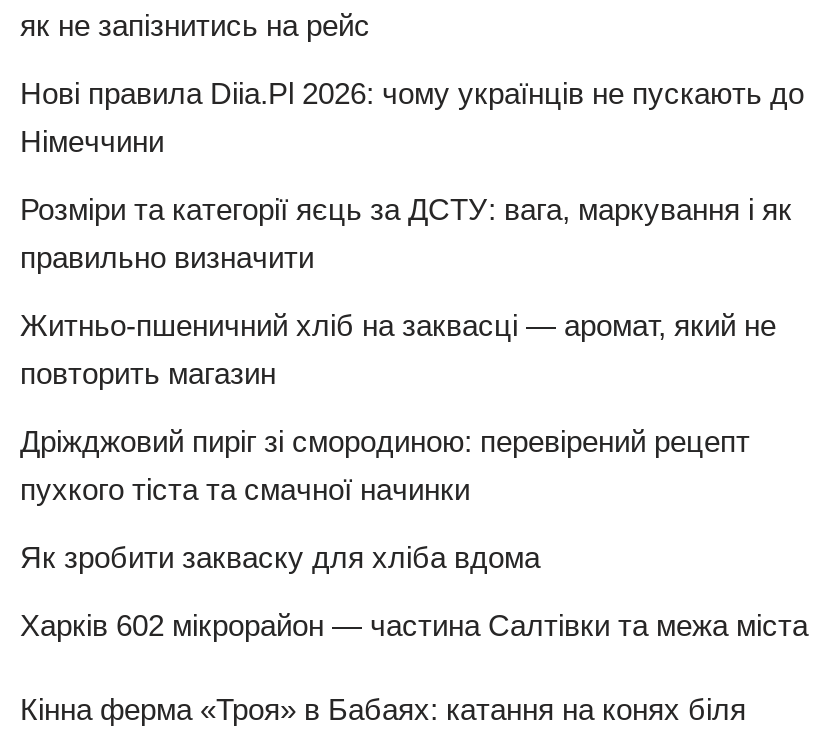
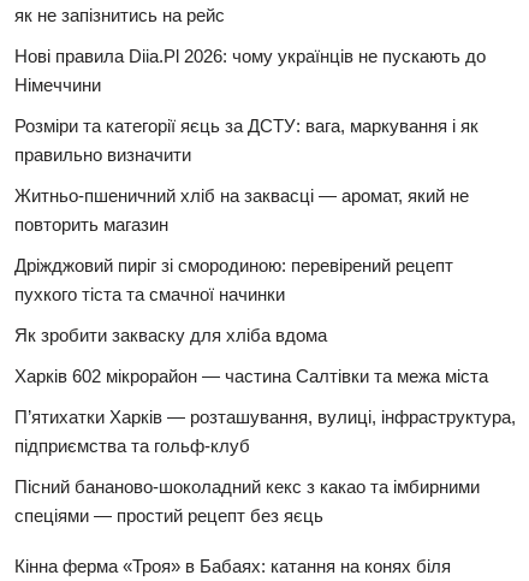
+ П’ятихатки Харків — розташування, вулиці, інфраструктура,
+ підприємства та гольф-клуб
+ Пісний бананово-шоколадний кекс з какао та імбирними
+ спеціями — простий рецепт без яєць
